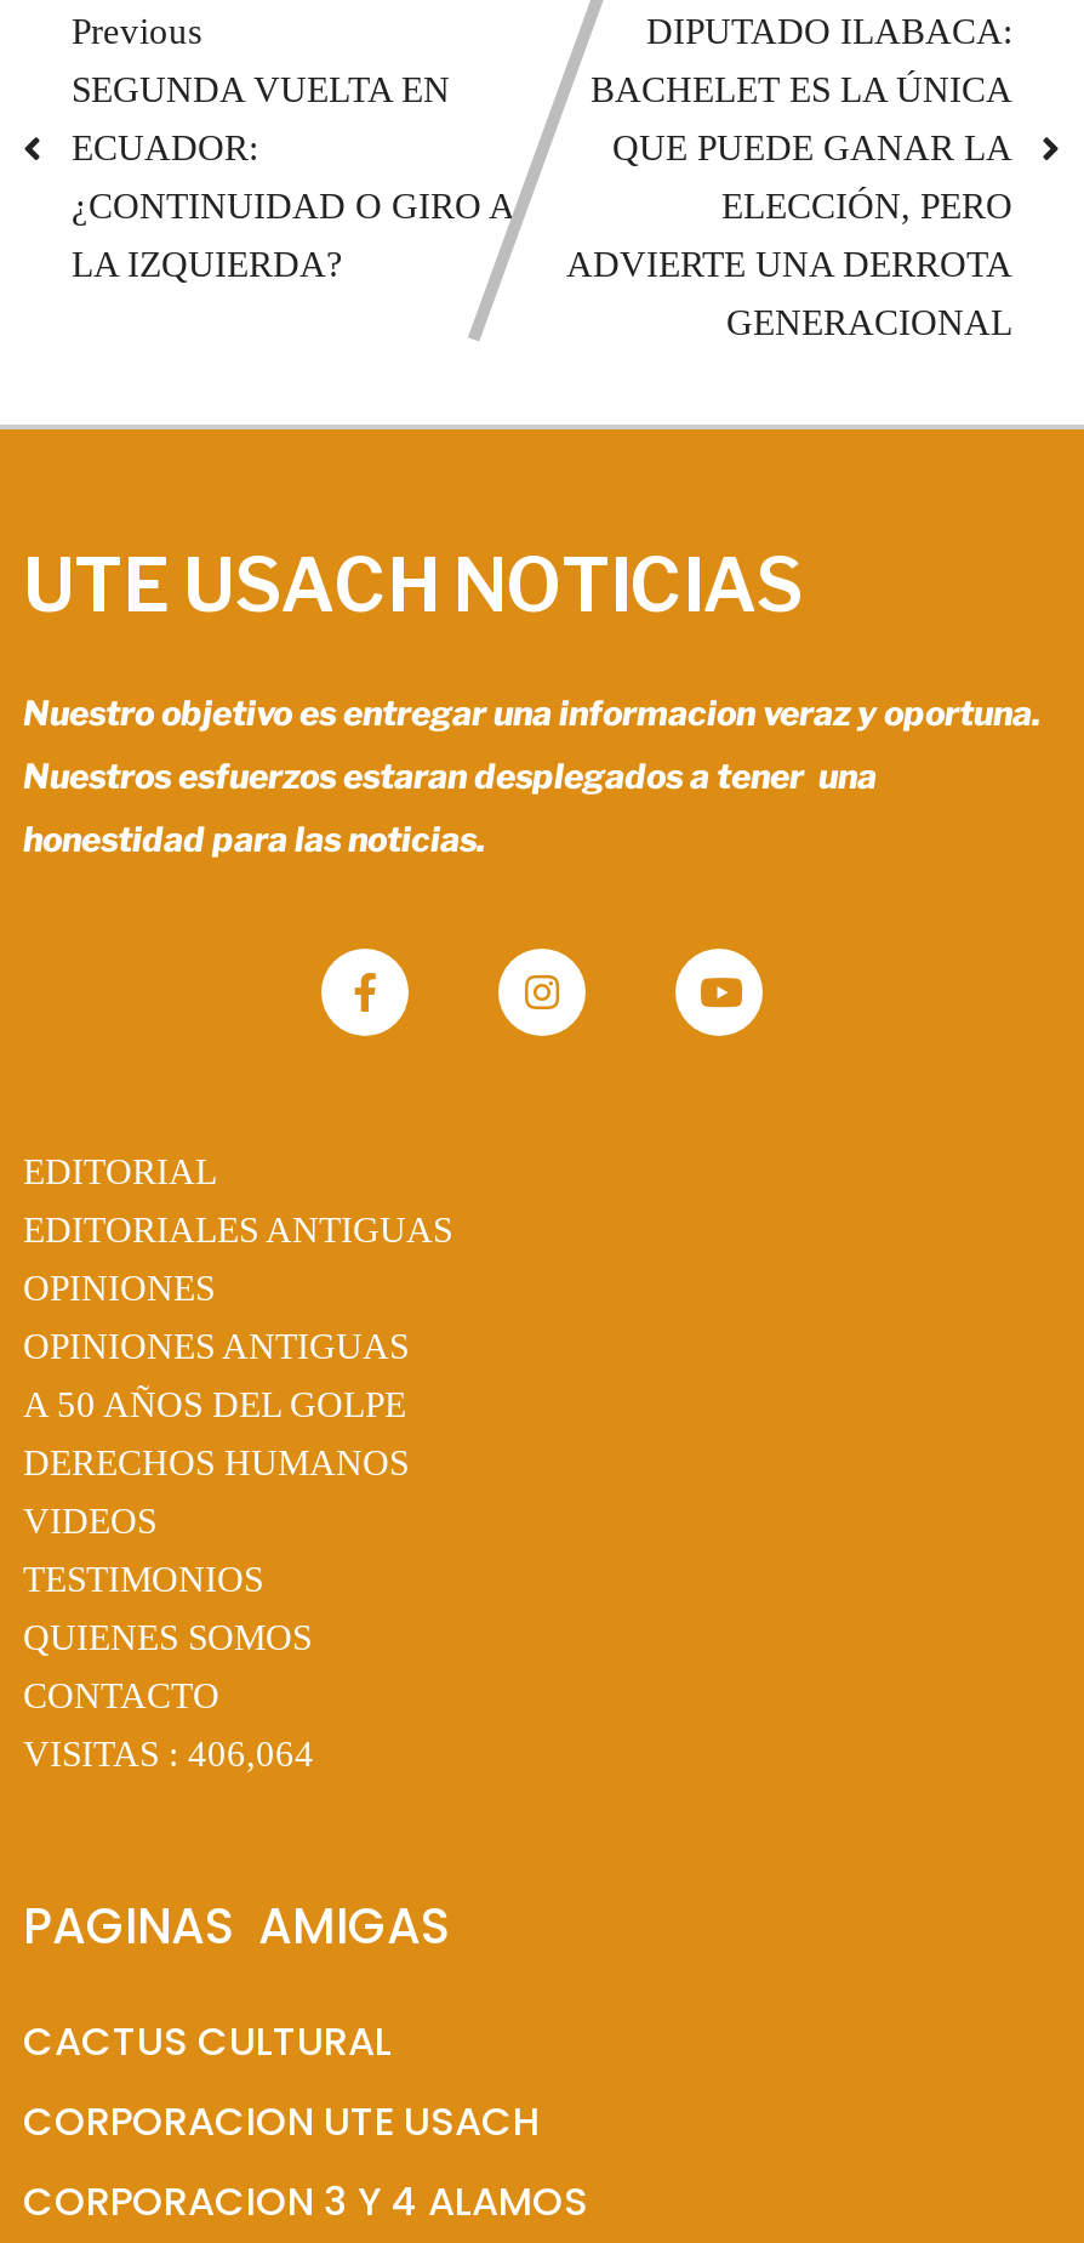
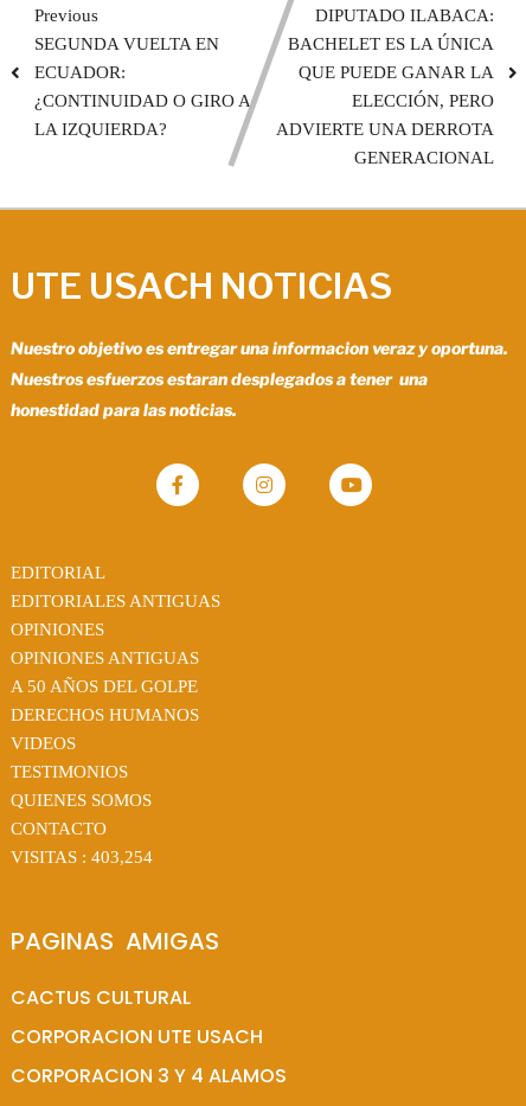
- VISITAS : 406,064
+ VISITAS : 403,254
